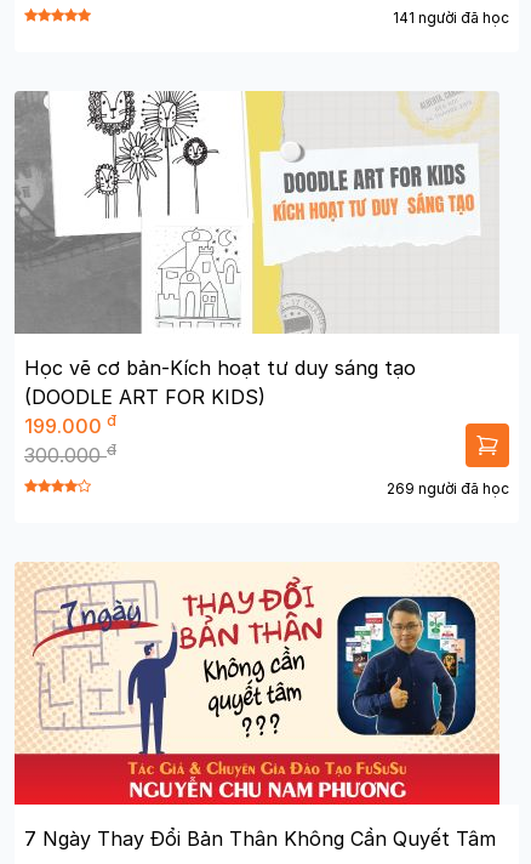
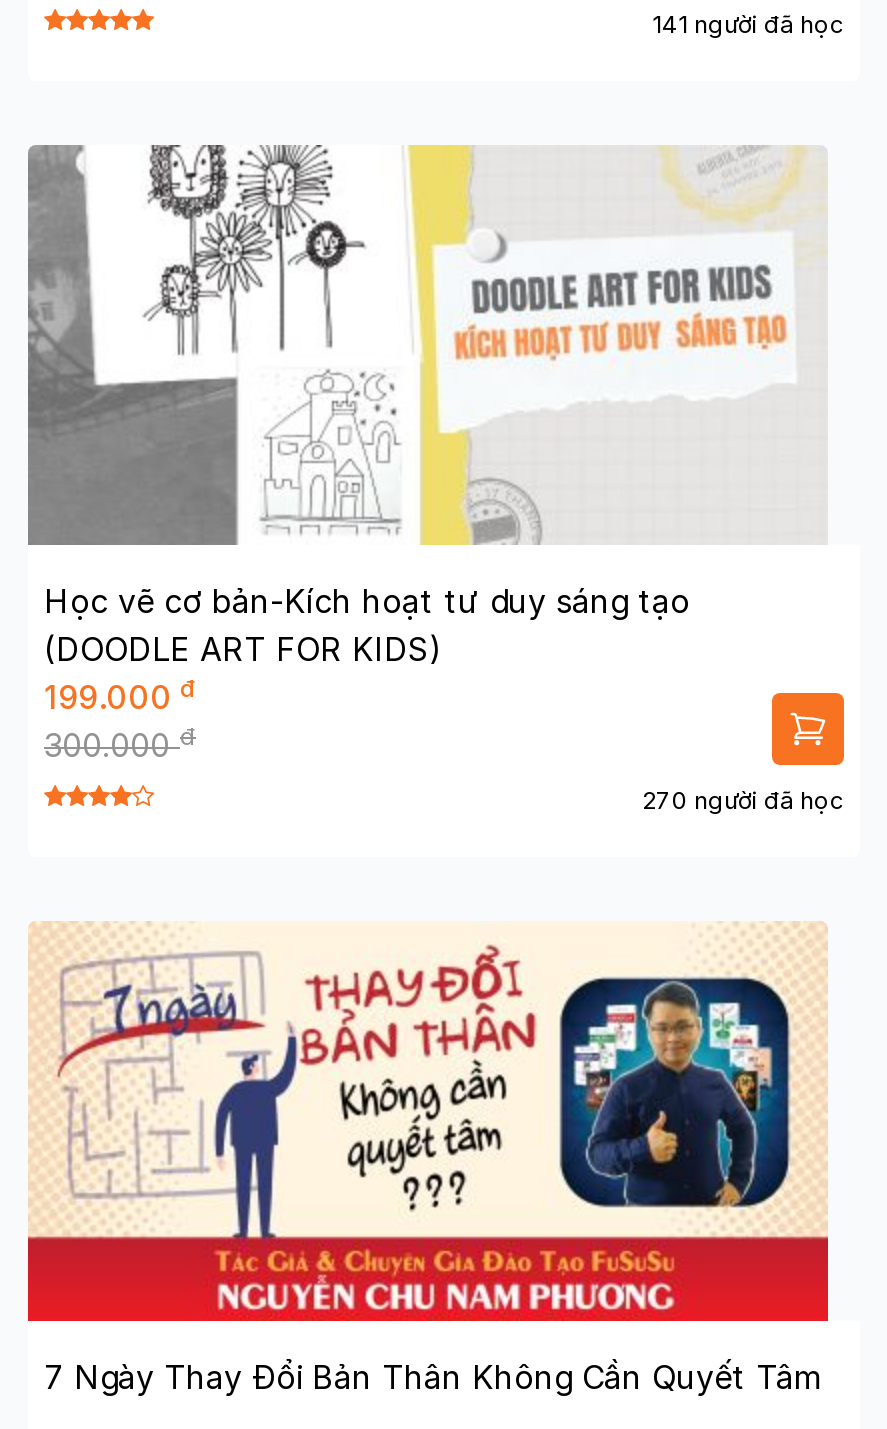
- 269 người đã học
+ 270 người đã học
